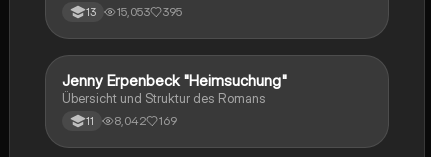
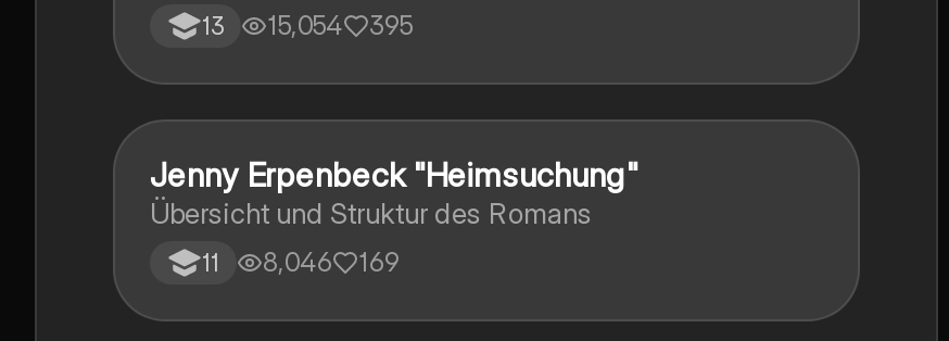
- 13 15,053 395
+ 13 15,054 395

- 11 8,042 169
+ 11 8,046 169
